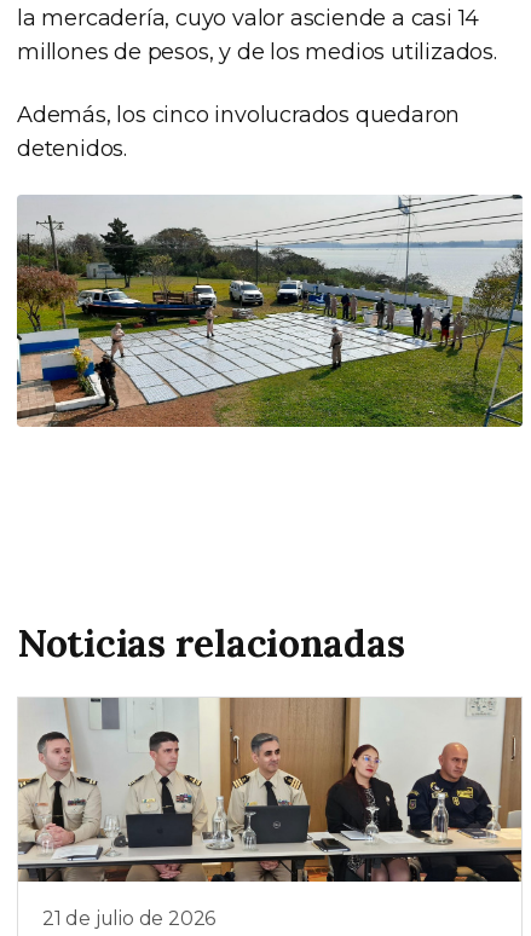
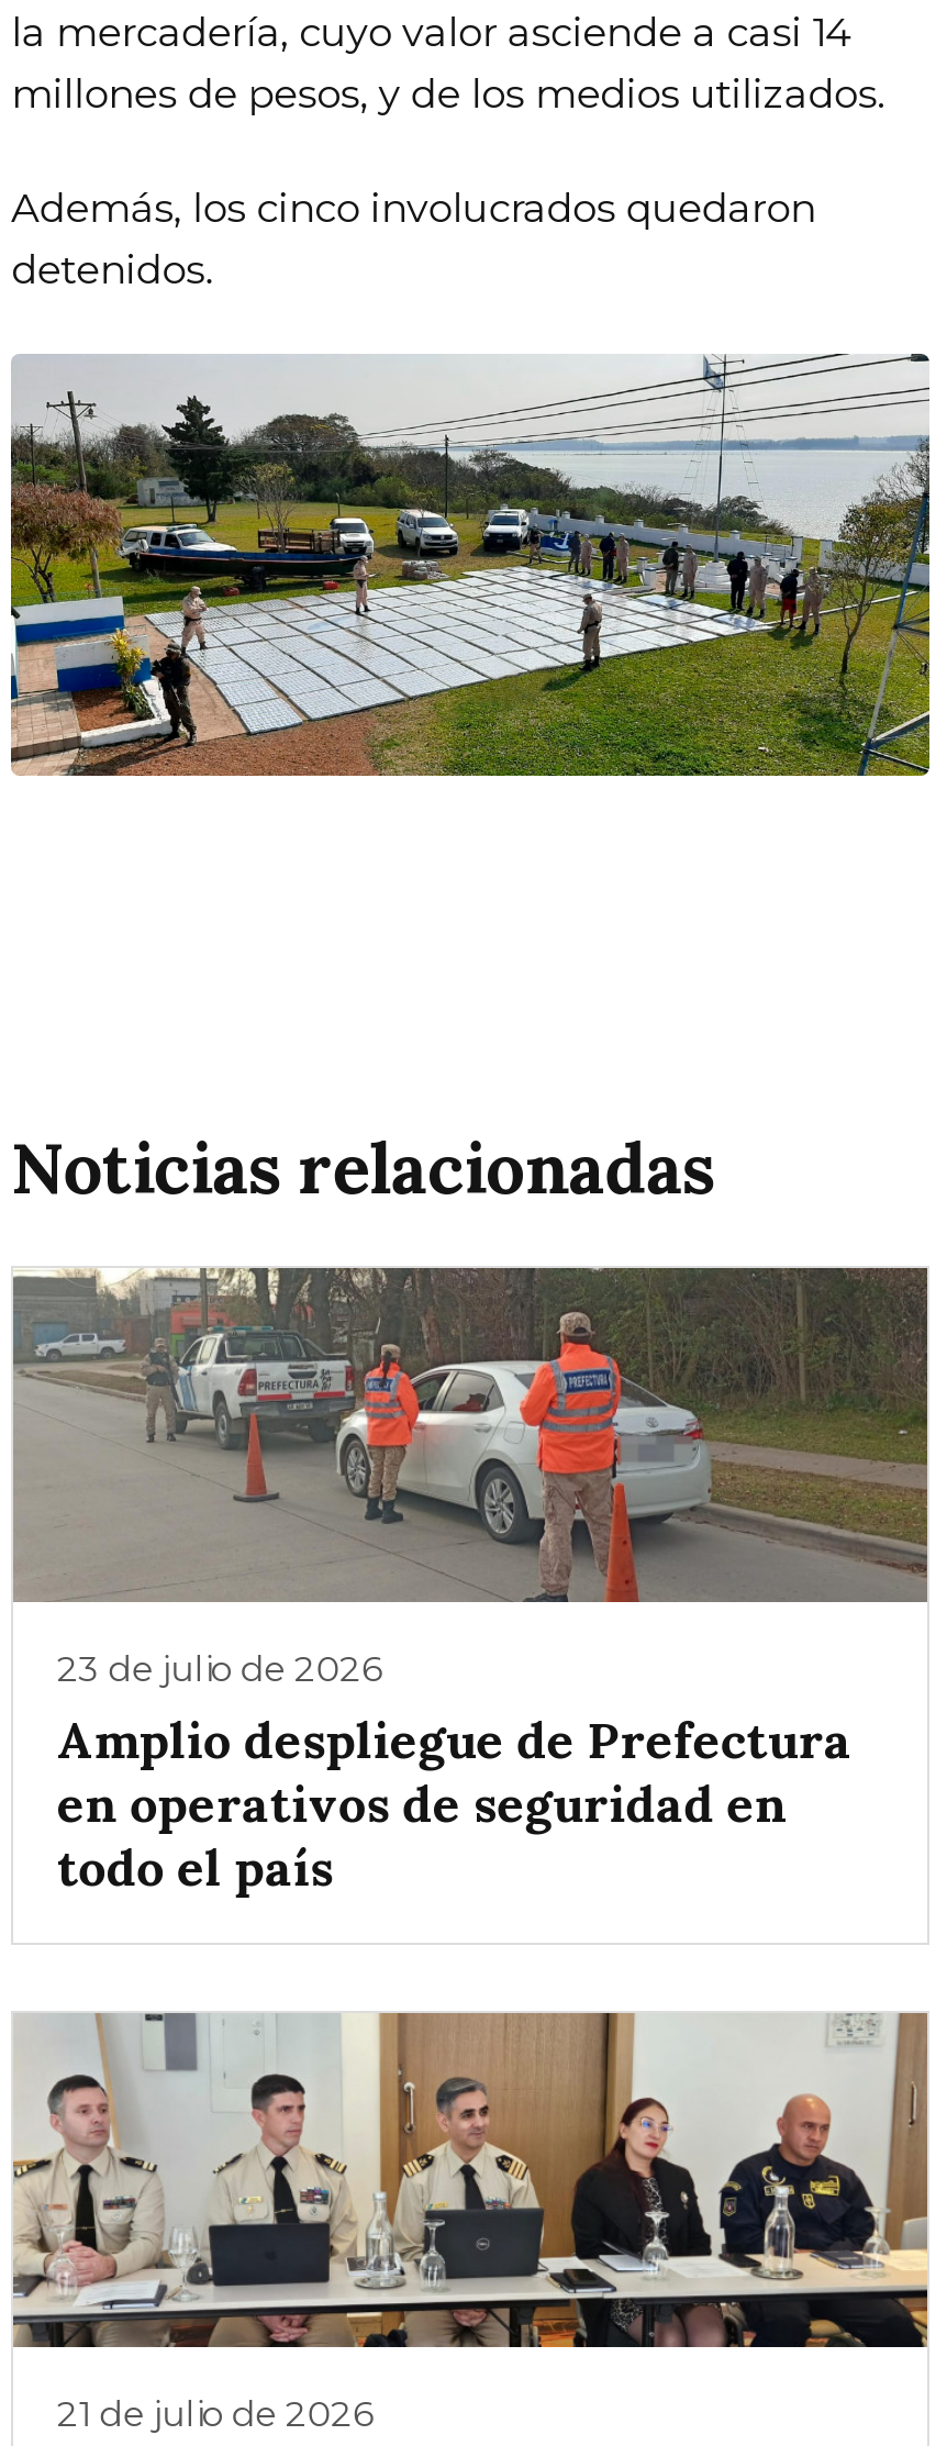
+ [image]
+ 23 de julio de 2026
+ Amplio despliegue de Prefectura
+ en operativos de seguridad en
+ todo el país
